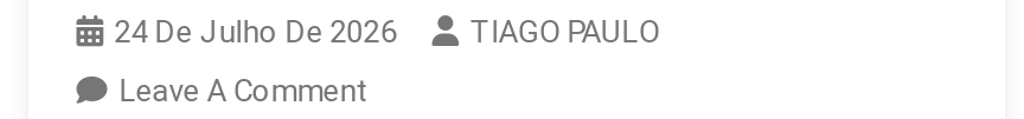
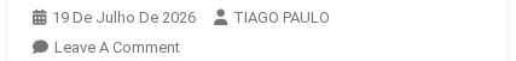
- 24 De Julho De 2026
+ 19 De Julho De 2026
